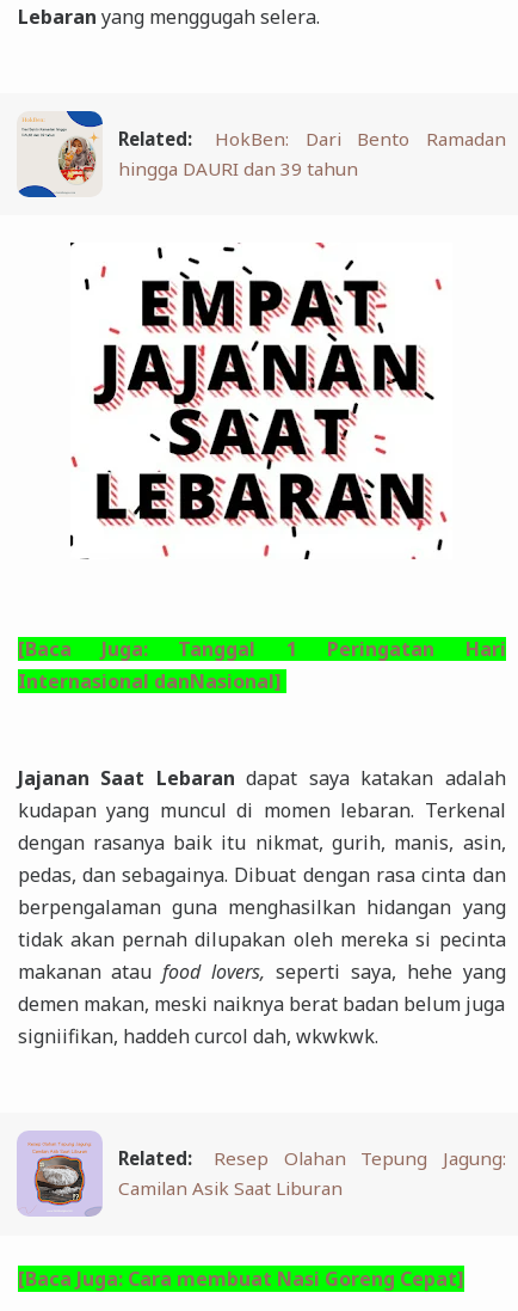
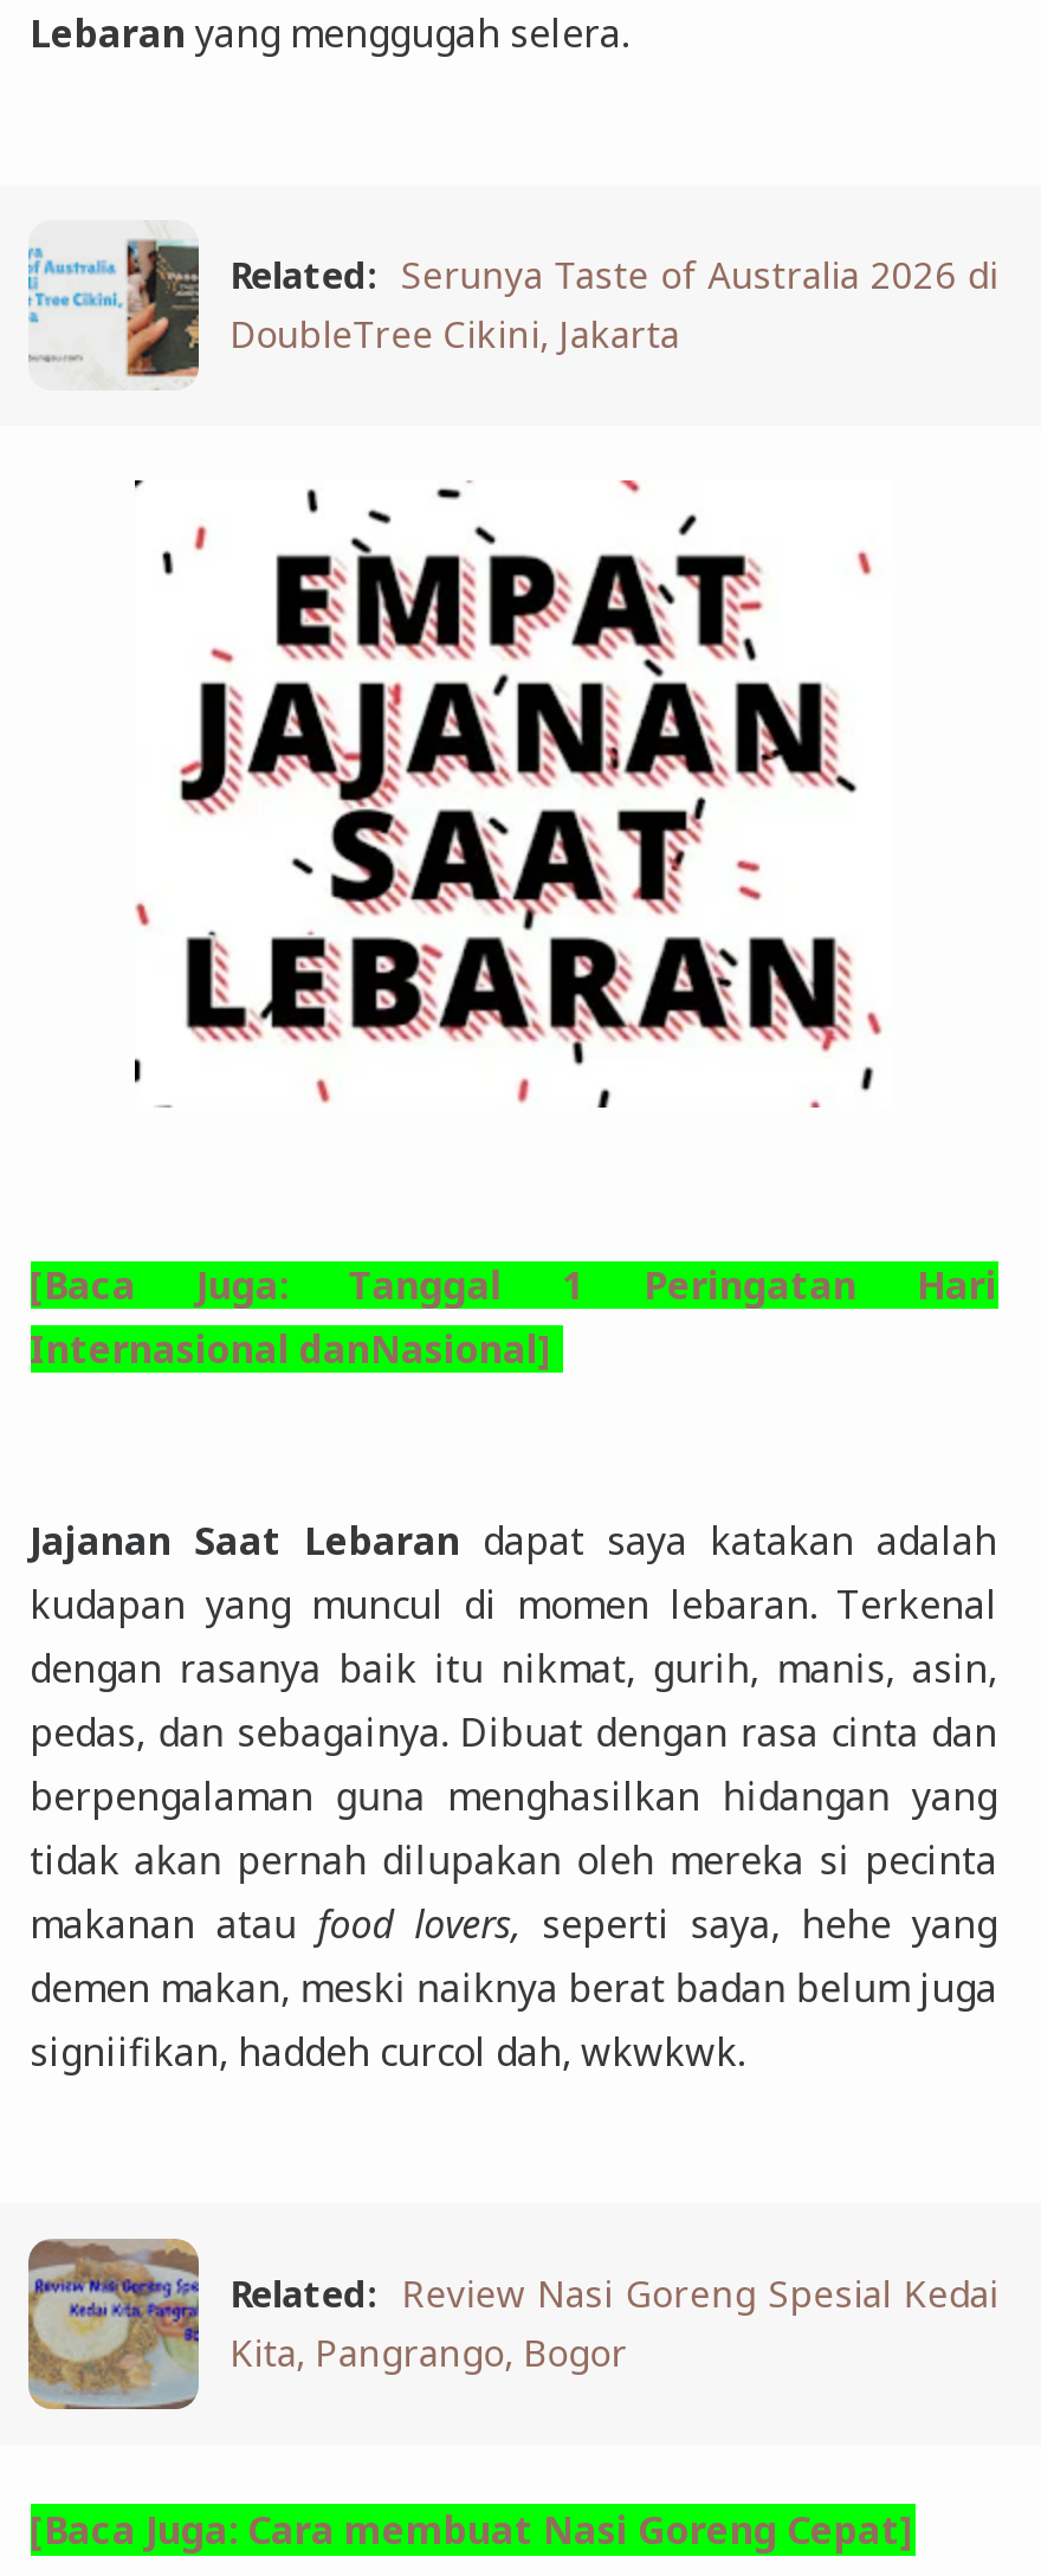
- [image]
- Related:
- HokBen: Dari Bento Ramadan
- hingga DAURI dan 39 tahun
+ [image]
+ Related: Serunya Taste of Australia 2026 di
+ DoubleTree Cikini, Jakarta

- [image]
- Related:
- Resep Olahan Tepung Jagung:
- Camilan Asik Saat Liburan
+ [image]
+ Related: Review Nasi Goreng Spesial Kedai
+ Kita, Pangrango, Bogor
